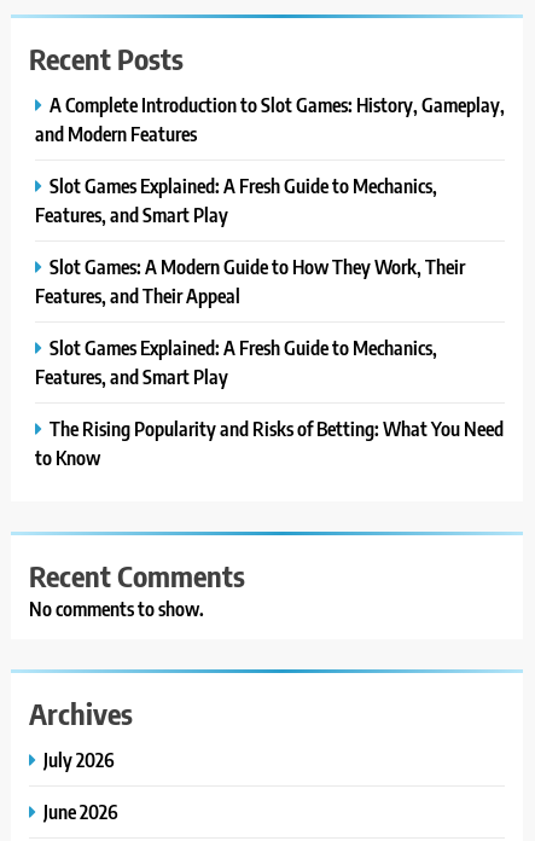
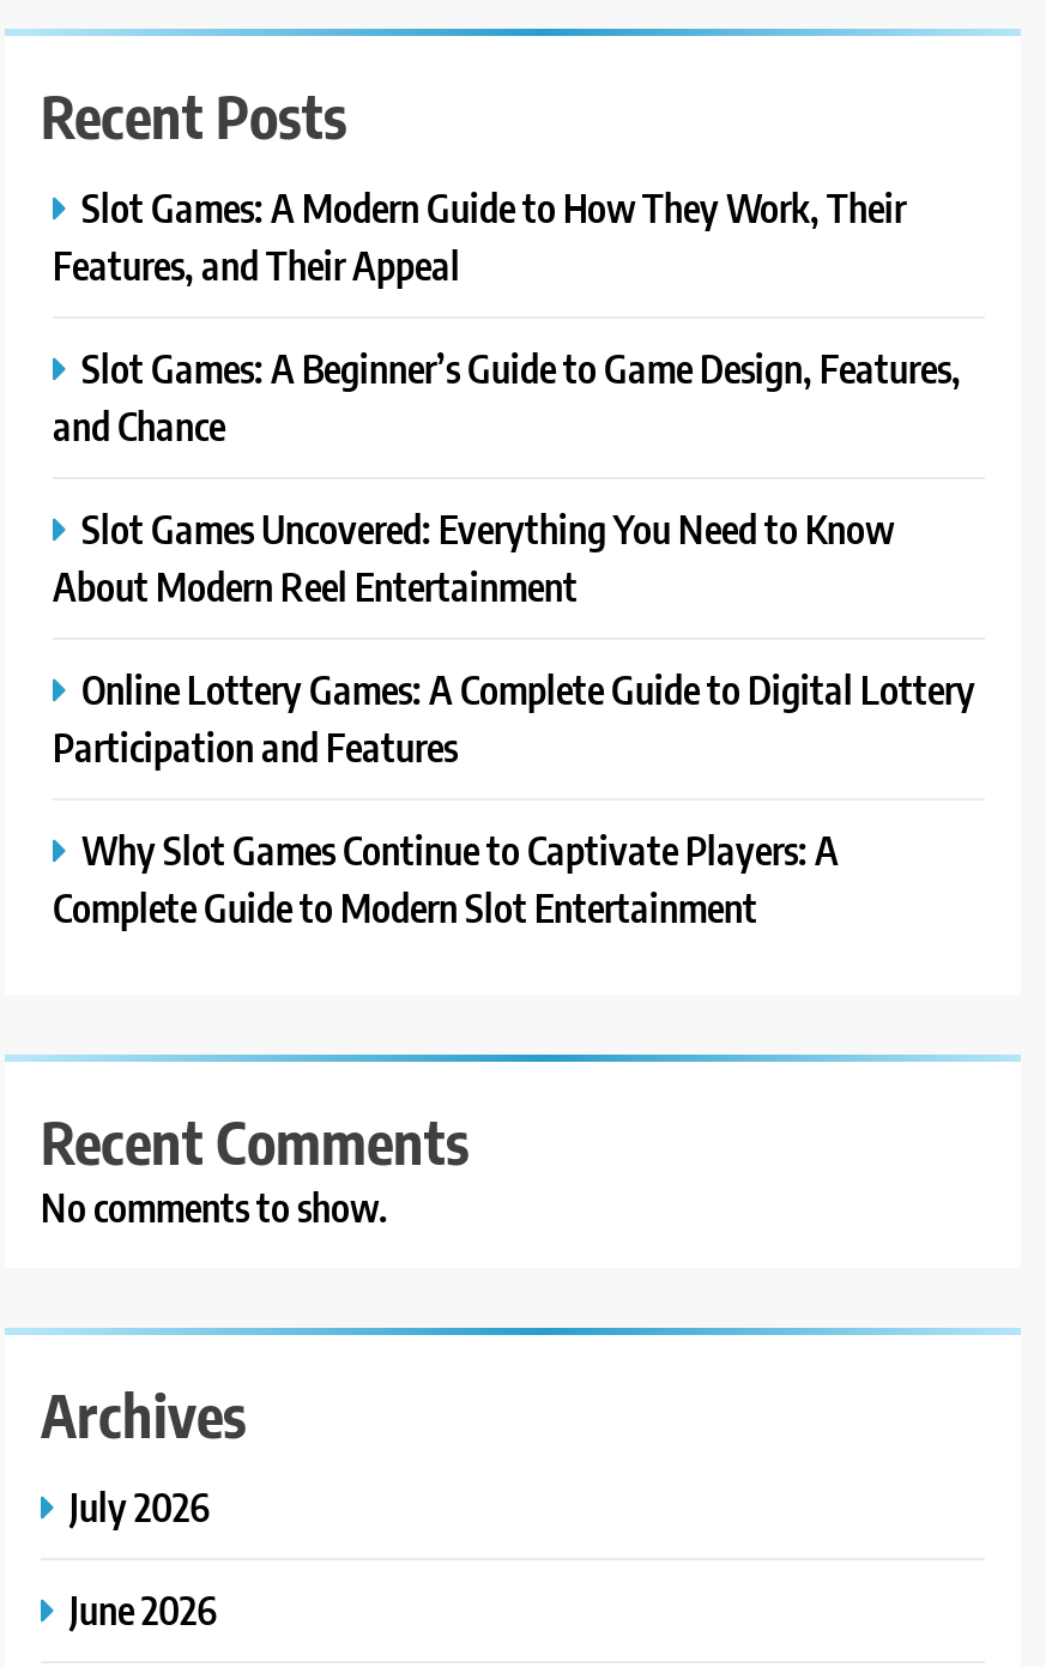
- A Complete Introduction to Slot Games: History, Gameplay,
- and Modern Features
- Slot Games Explained: A Fresh Guide to Mechanics,
- Features, and Smart Play

moved up: Slot Games: A Modern Guide to How They Work, Their | Features, and Their Appeal

- Slot Games Explained: A Fresh Guide to Mechanics,
- Features, and Smart Play
- The Rising Popularity and Risks of Betting: What You Need
- to Know
+ Slot Games: A Beginner’s Guide to Game Design, Features,
+ and Chance
+ Slot Games Uncovered: Everything You Need to Know
+ About Modern Reel Entertainment
+ Online Lottery Games: A Complete Guide to Digital Lottery
+ Participation and Features
+ Why Slot Games Continue to Captivate Players: A
+ Complete Guide to Modern Slot Entertainment
